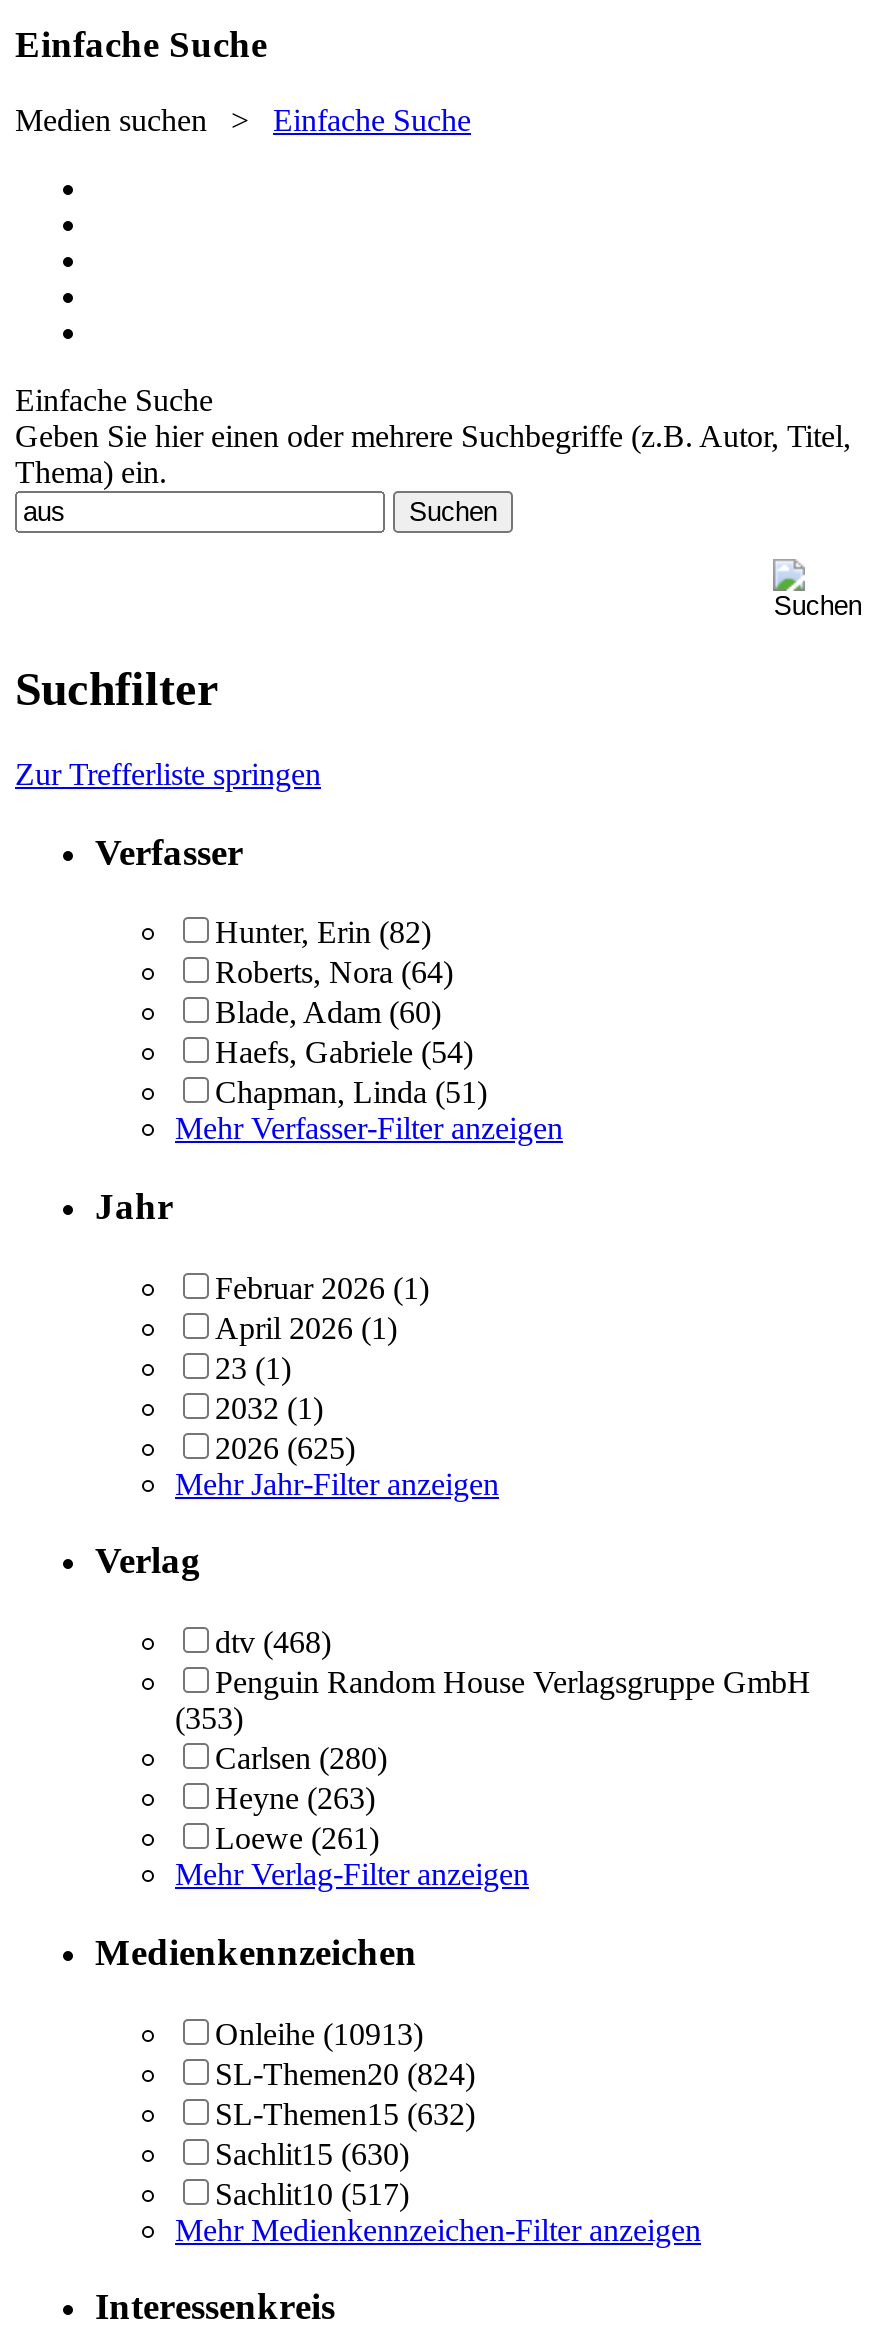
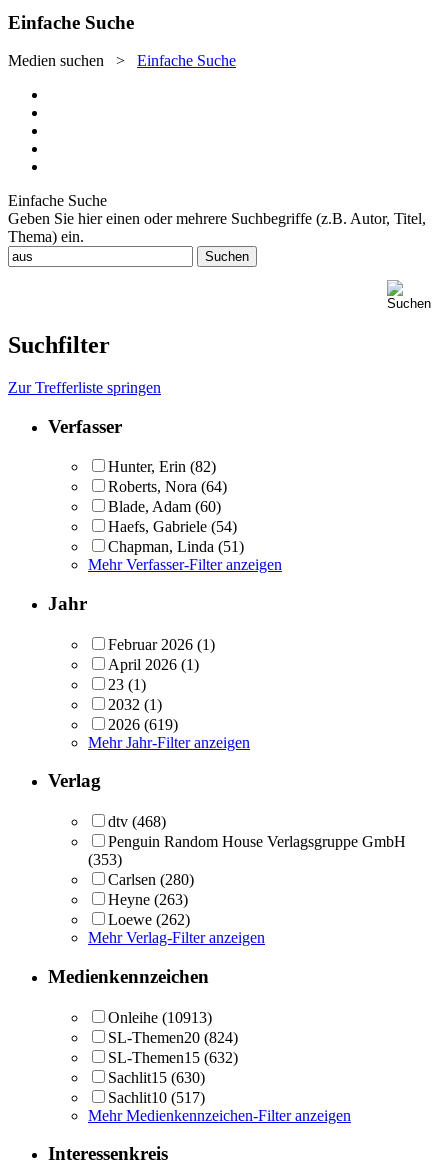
- 2026 (625)
+ 2026 (619)

- Loewe (261)
+ Loewe (262)
